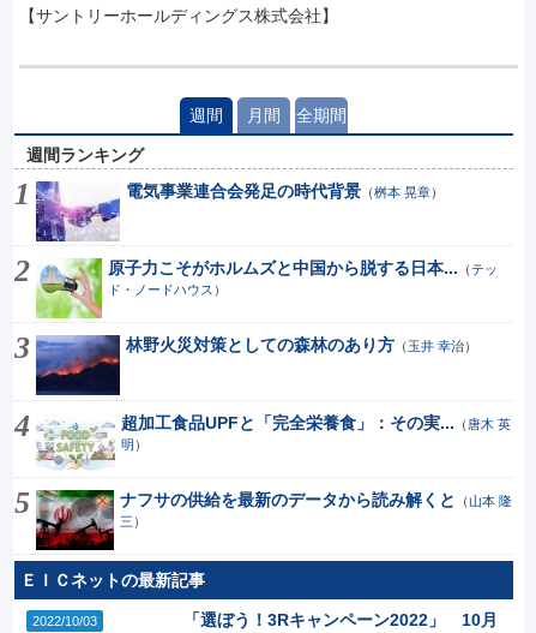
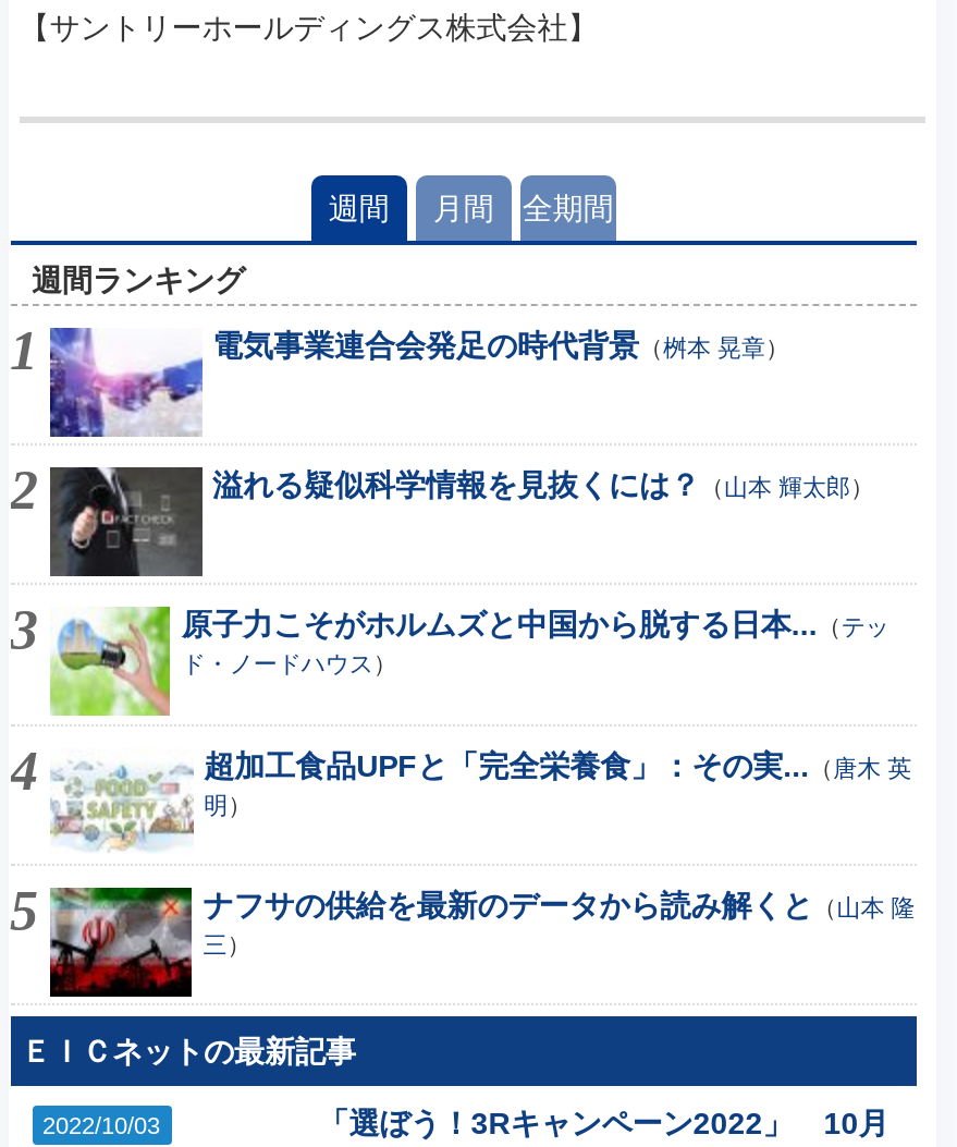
+ [image]
+ 溢れる疑似科学情報を見抜くには？（山本 輝太郎）

moved down: [image] | 原子力こそがホルムズと中国から脱する日本...（テッ | ド・ノードハウス）

- [image]
- 林野火災対策としての森林のあり方（玉井 幸治）
